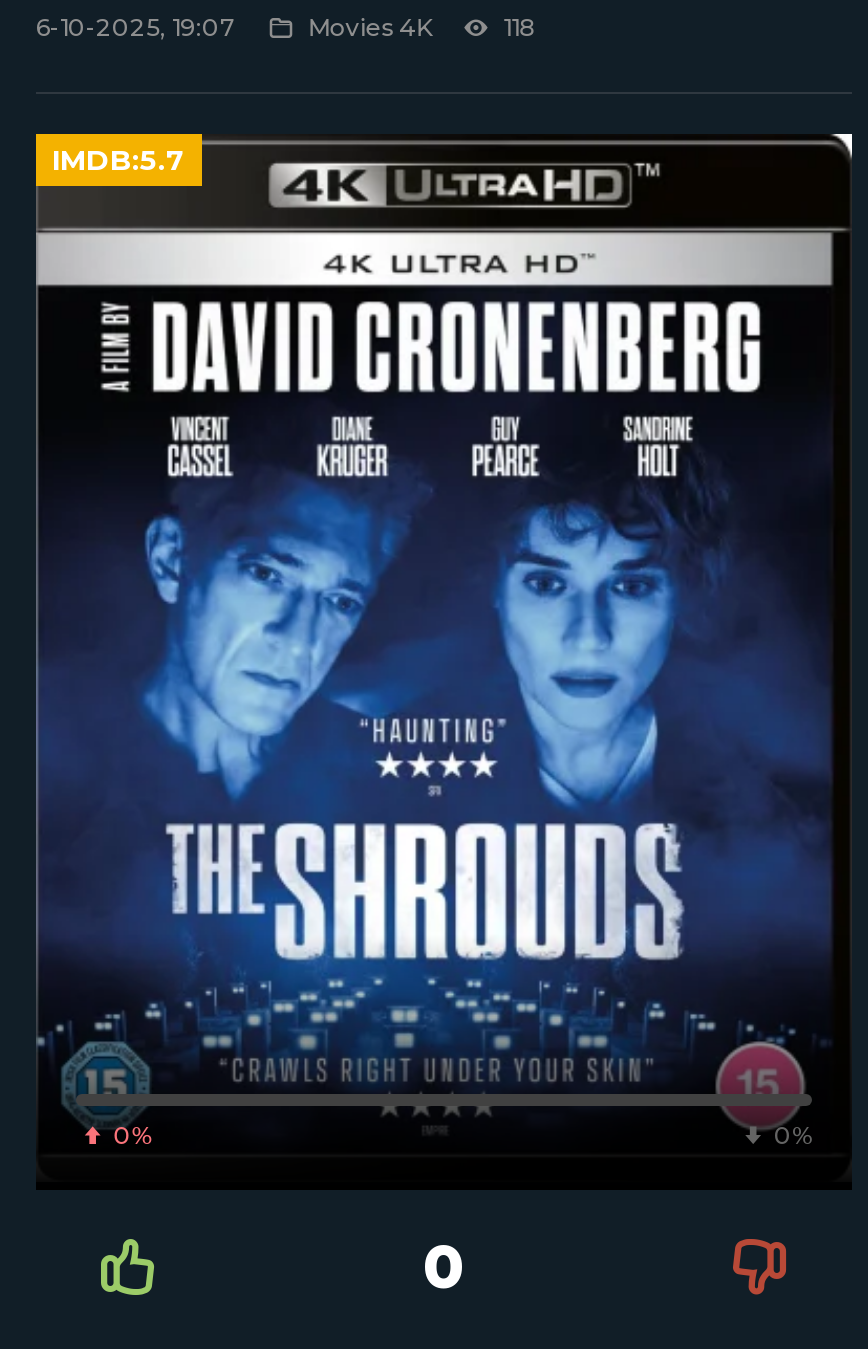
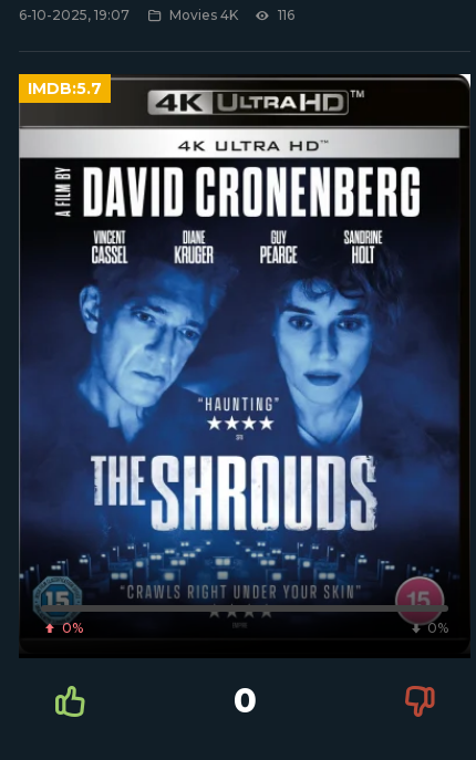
- 118
+ 116
